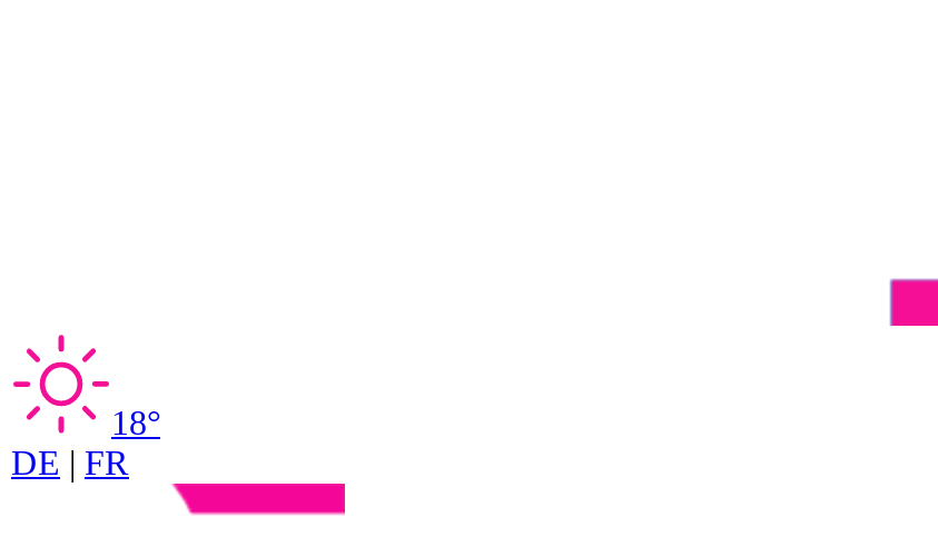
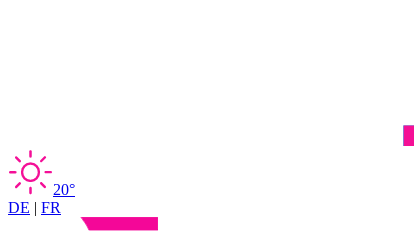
- 18°
+ 20°
